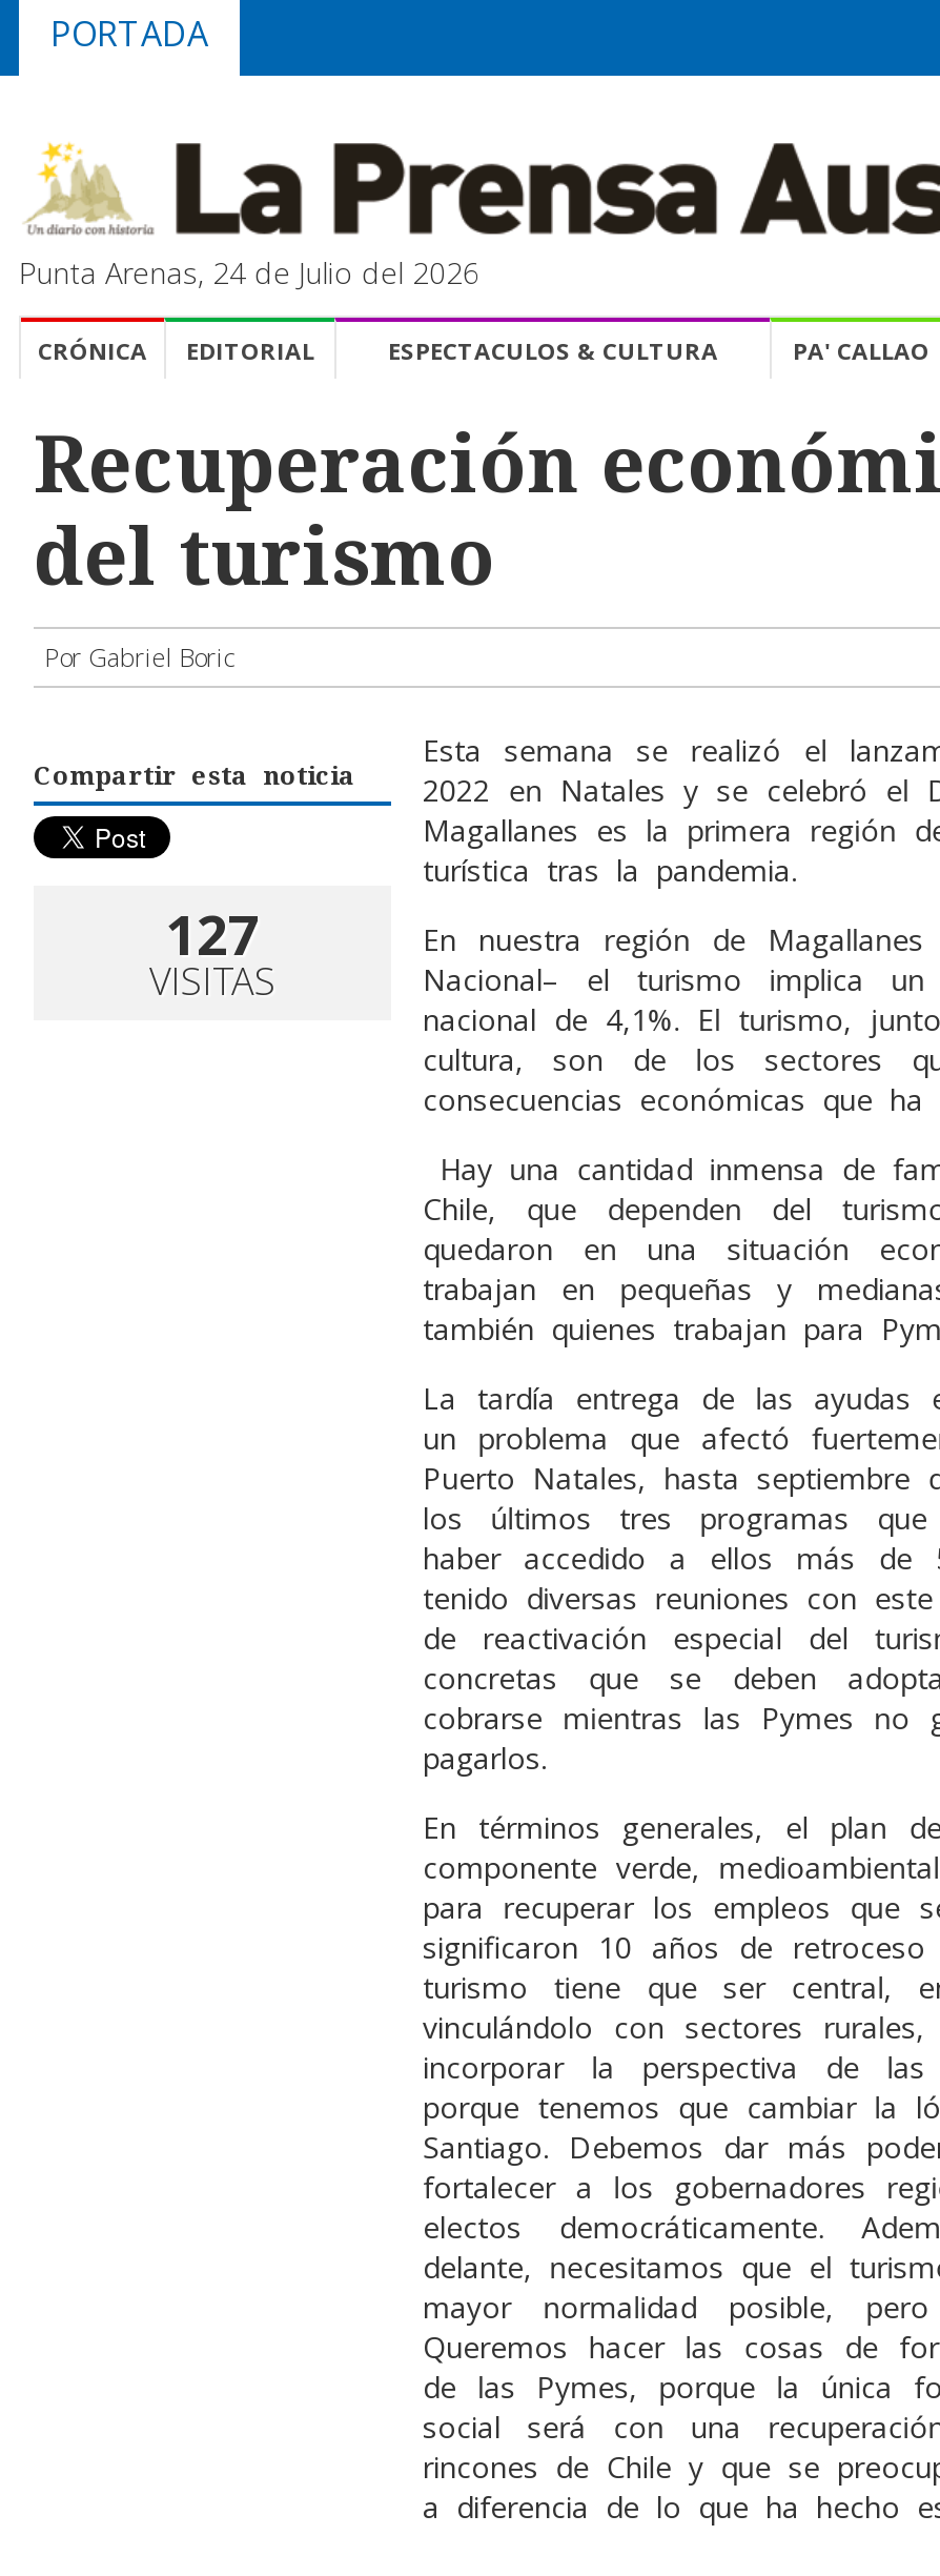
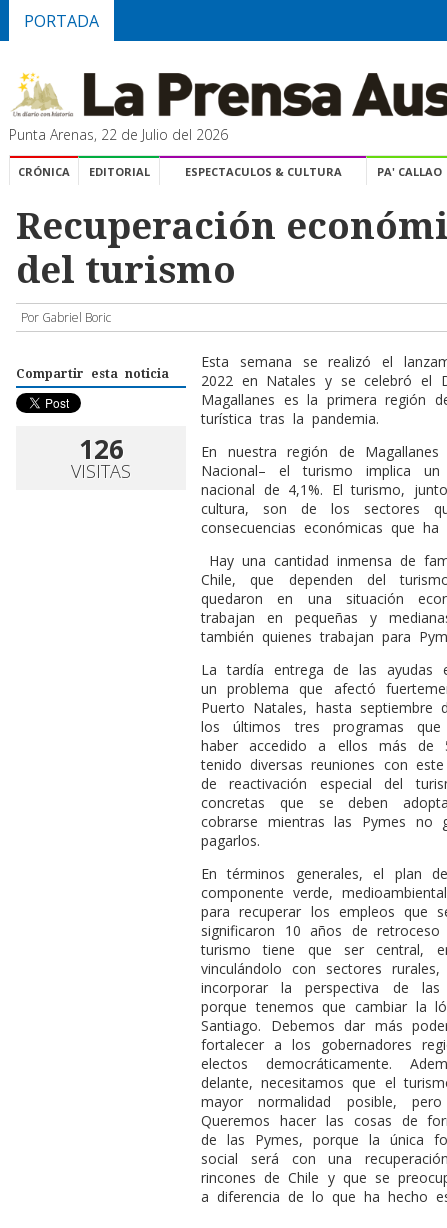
- Punta Arenas, 24 de Julio del 2026
+ Punta Arenas, 22 de Julio del 2026

- 127
+ 126
